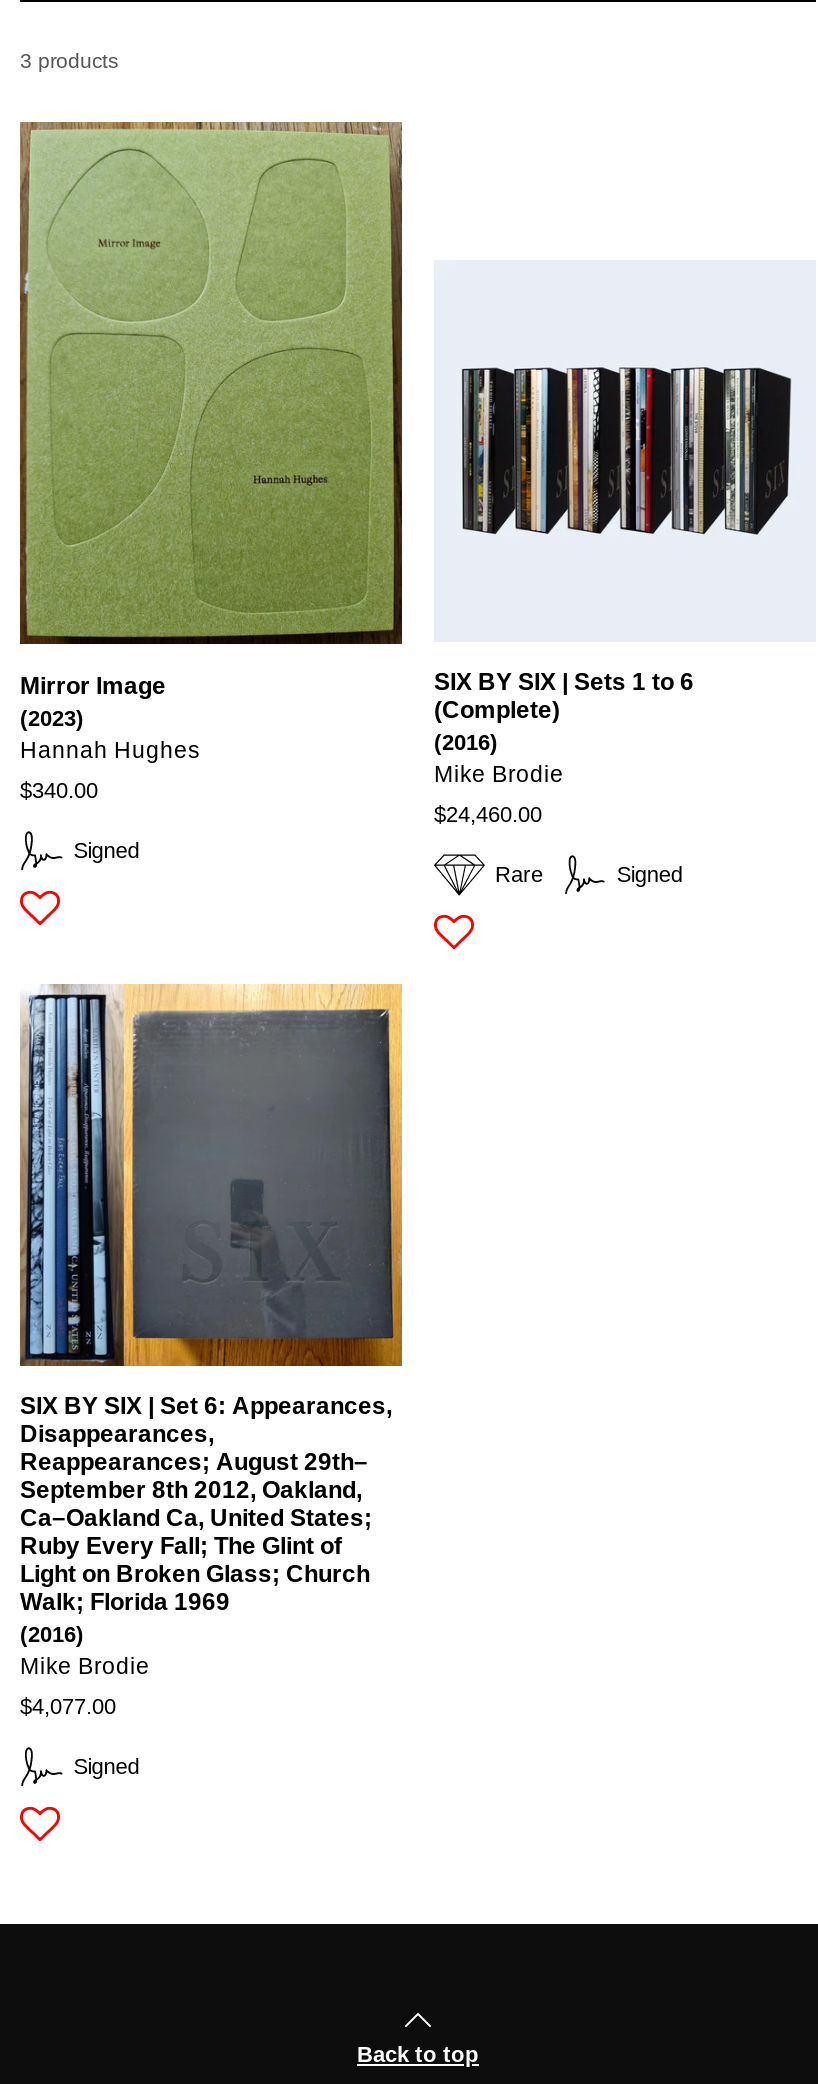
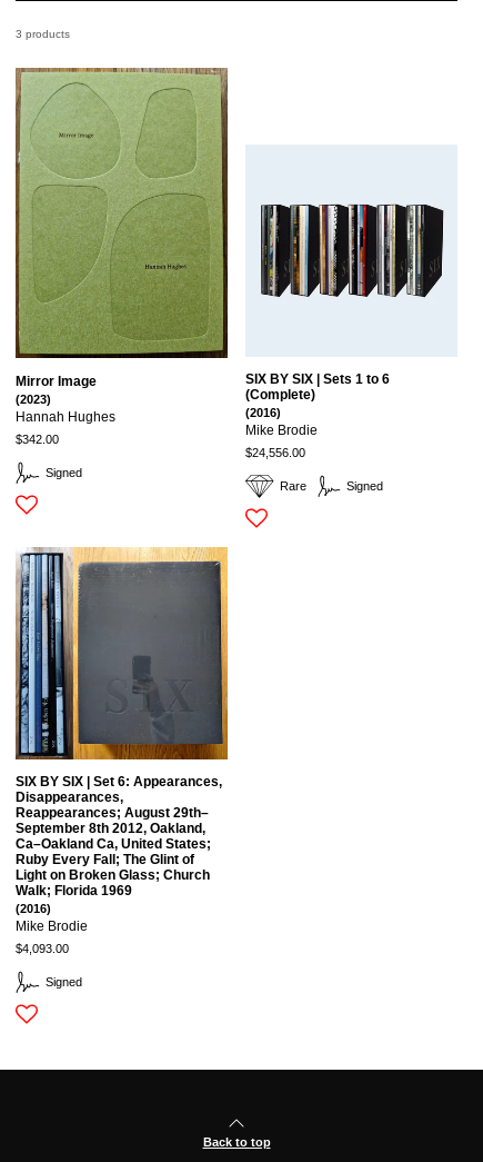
- $340.00
+ $342.00

- $24,460.00
+ $24,556.00

- $4,077.00
+ $4,093.00
